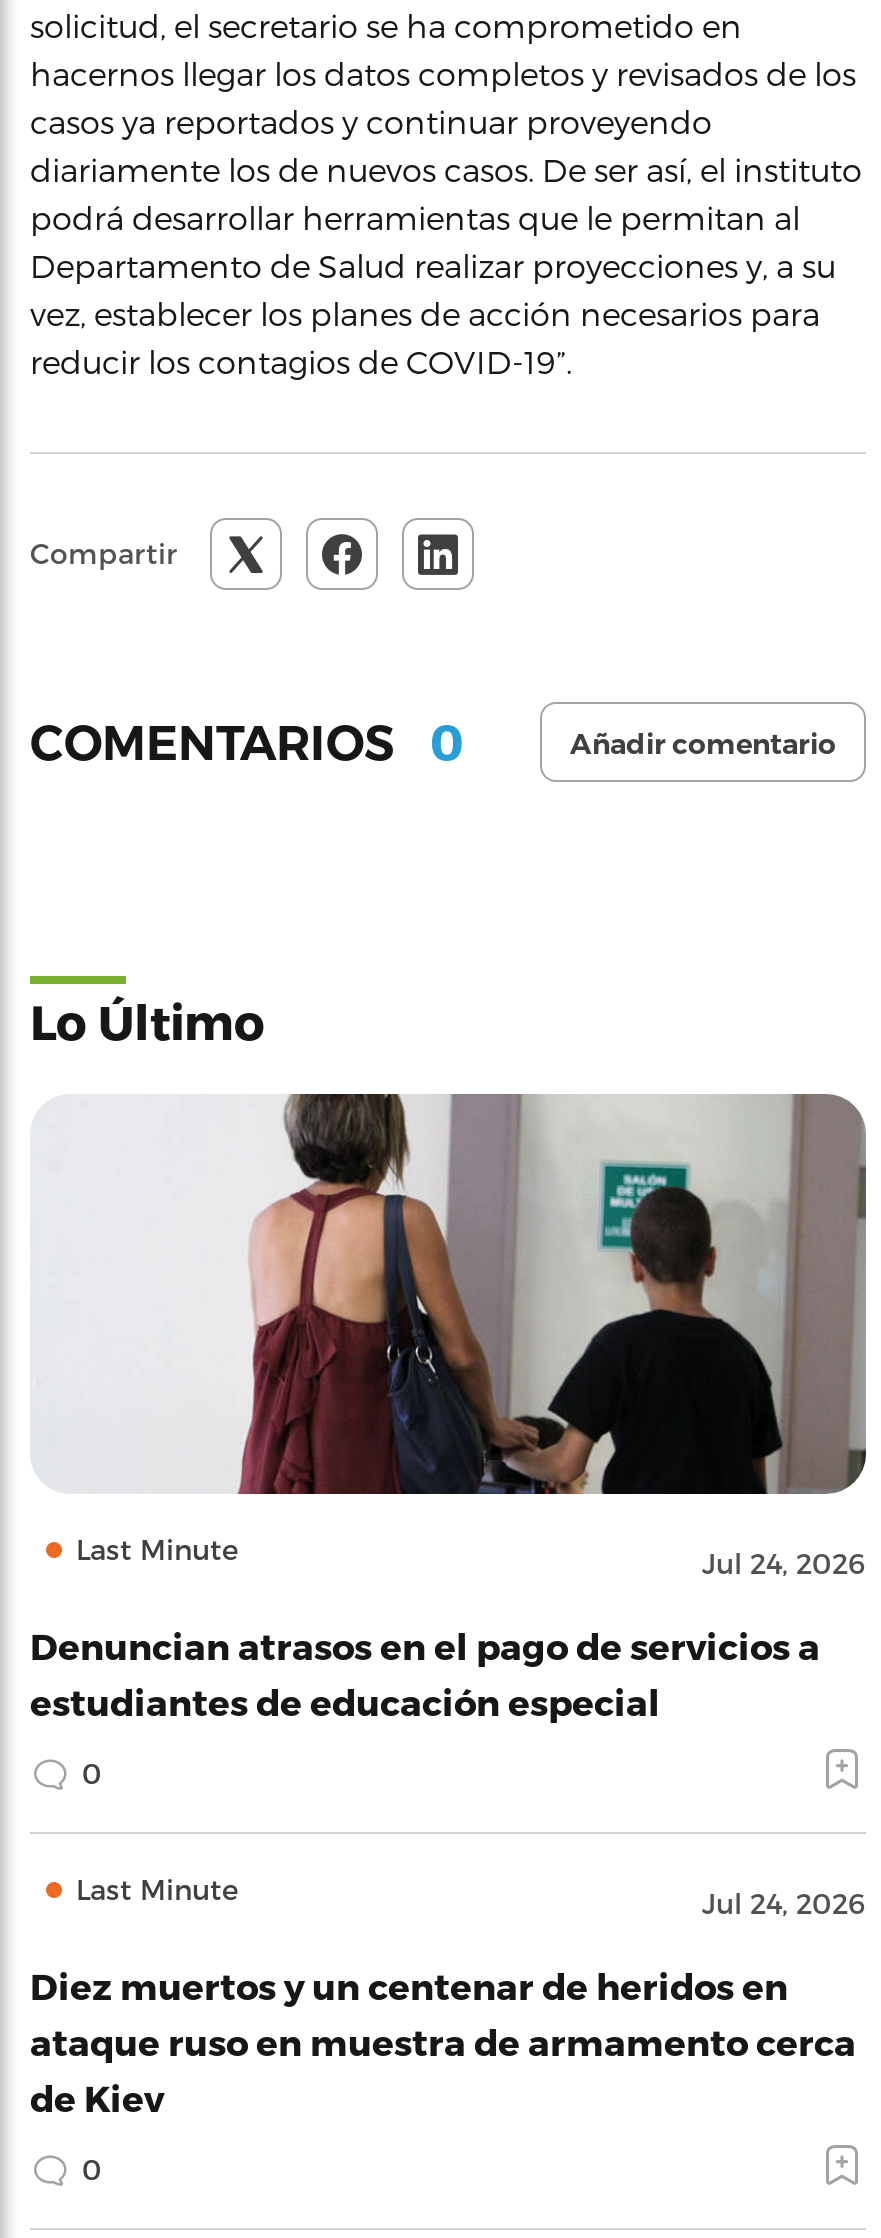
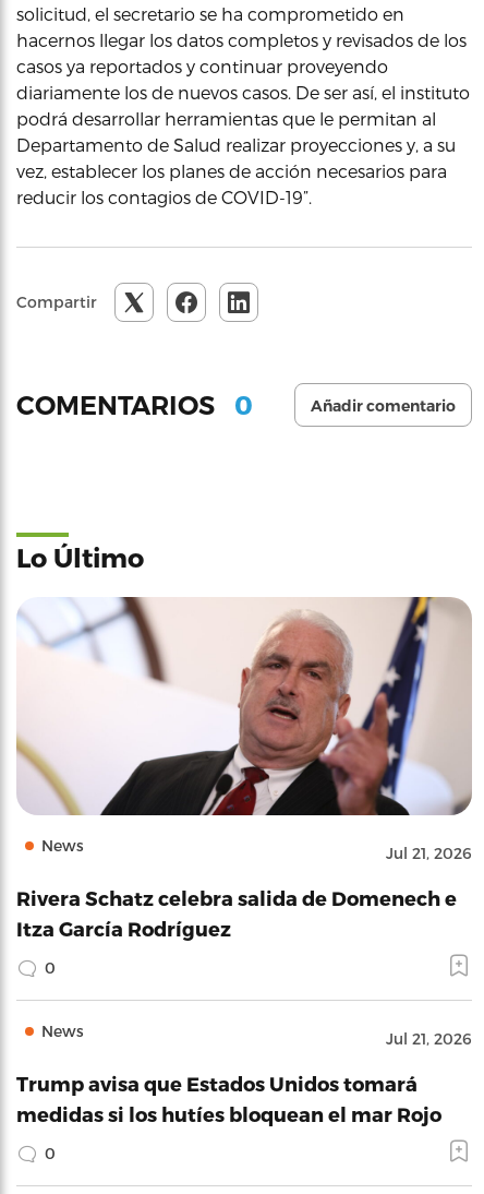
- [image]
- Last Minute
- Jul 24, 2026
+ [image]
+ News
+ Jul 21, 2026

- Denuncian atrasos en el pago de servicios a
- estudiantes de educación especial
+ Rivera Schatz celebra salida de Domenech e
+ Itza García Rodríguez

- Last Minute
- Jul 24, 2026
+ News
+ Jul 21, 2026

- Diez muertos y un centenar de heridos en
- ataque ruso en muestra de armamento cerca
- de Kiev
+ Trump avisa que Estados Unidos tomará
+ medidas si los hutíes bloquean el mar Rojo
